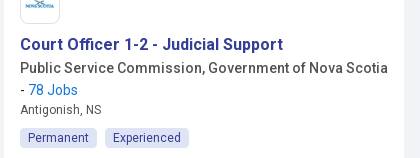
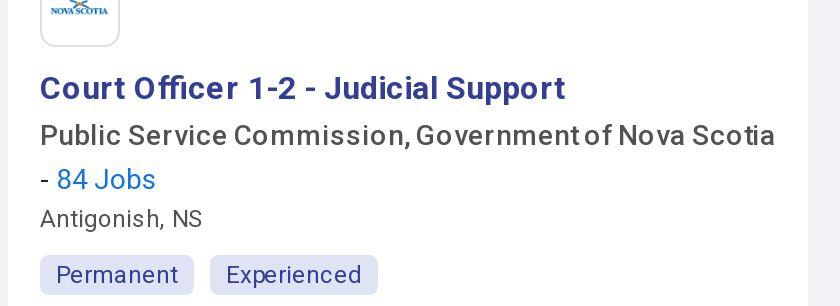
- - 78 Jobs
+ - 84 Jobs
